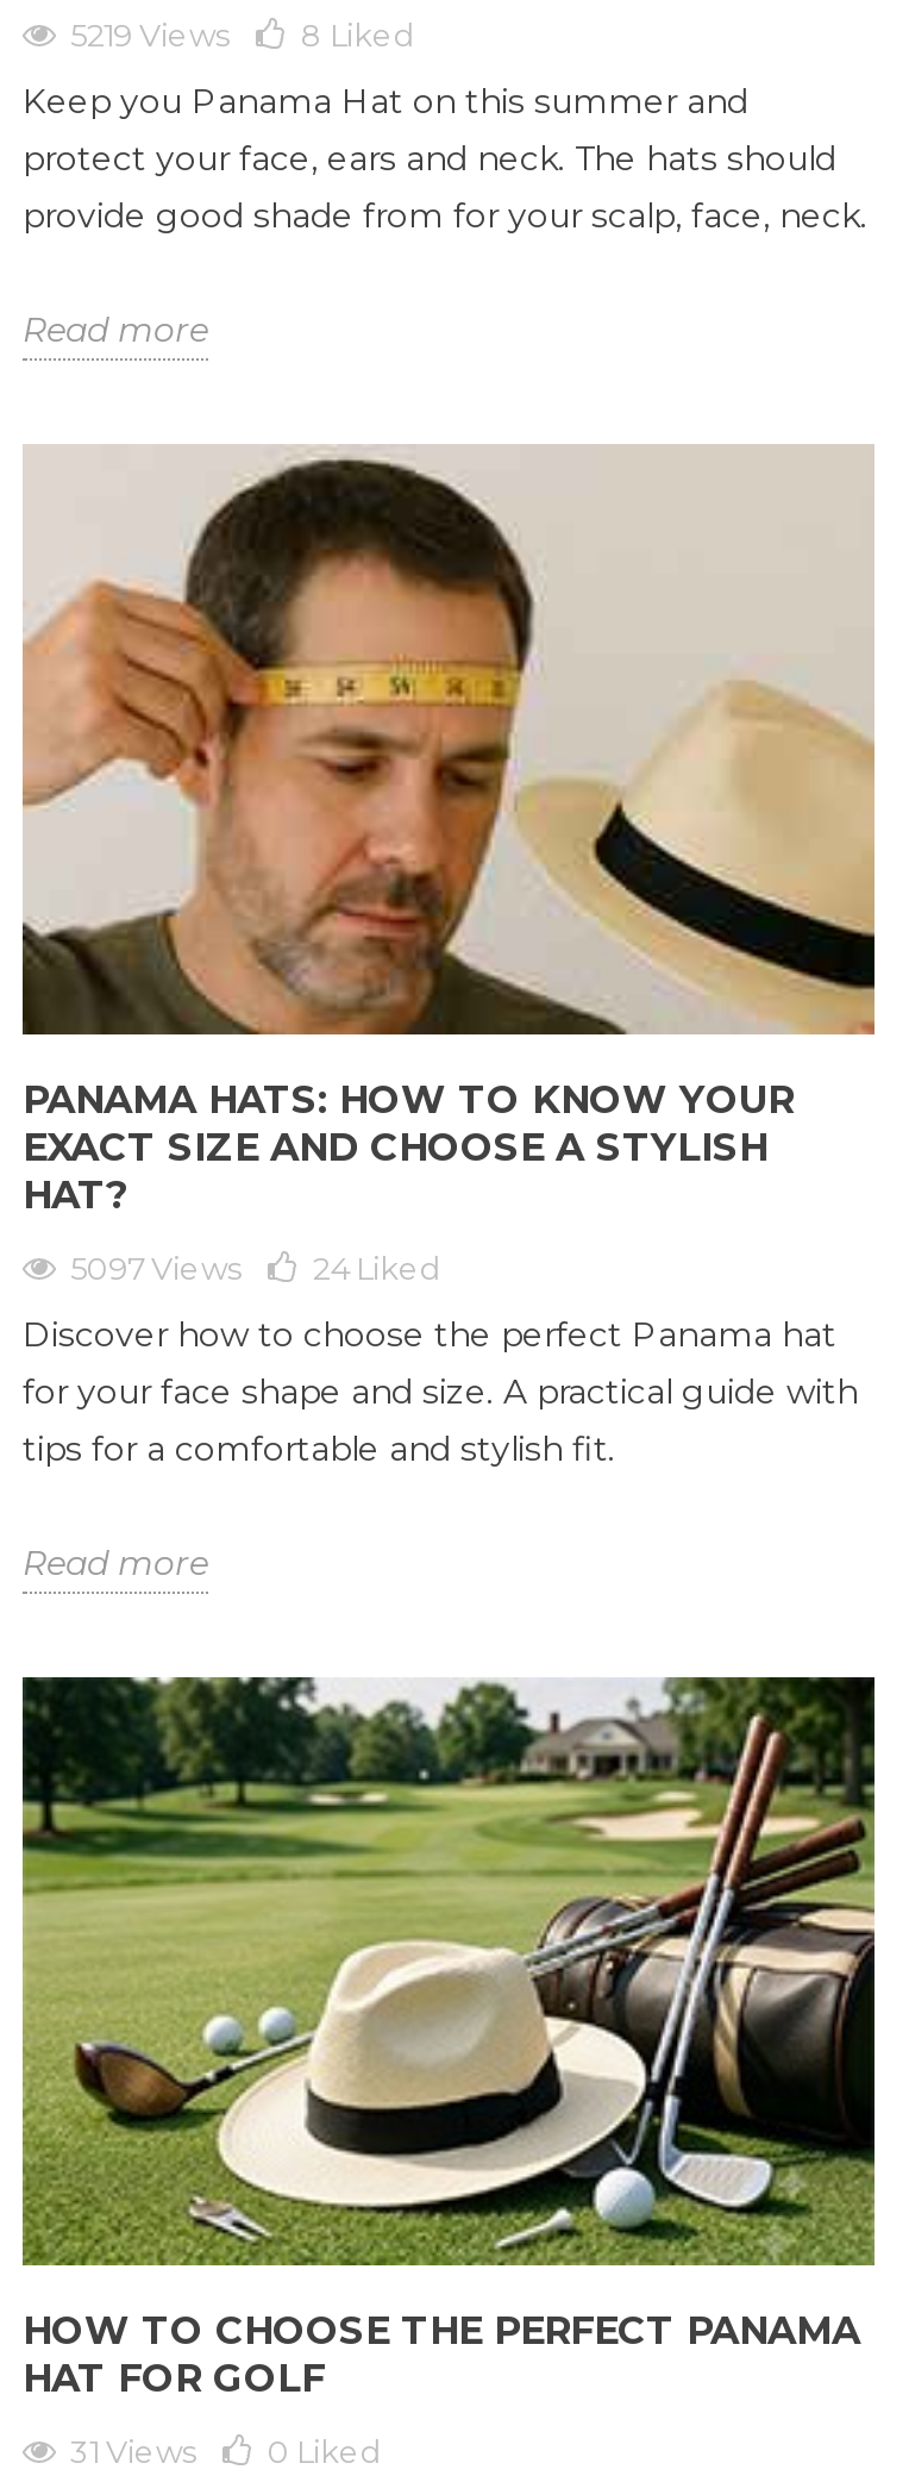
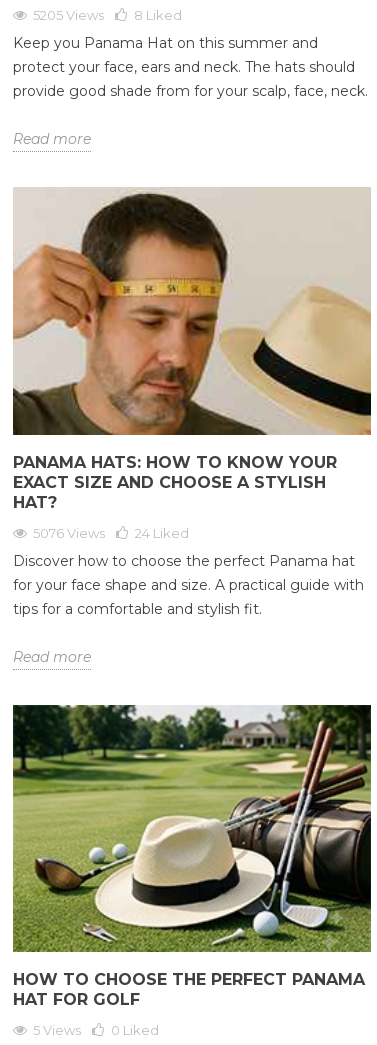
- 5219 Views 8 Liked
+ 5205 Views 8 Liked

- 5097 Views 24 Liked
+ 5076 Views 24 Liked

- 31 Views
+ 5 Views
